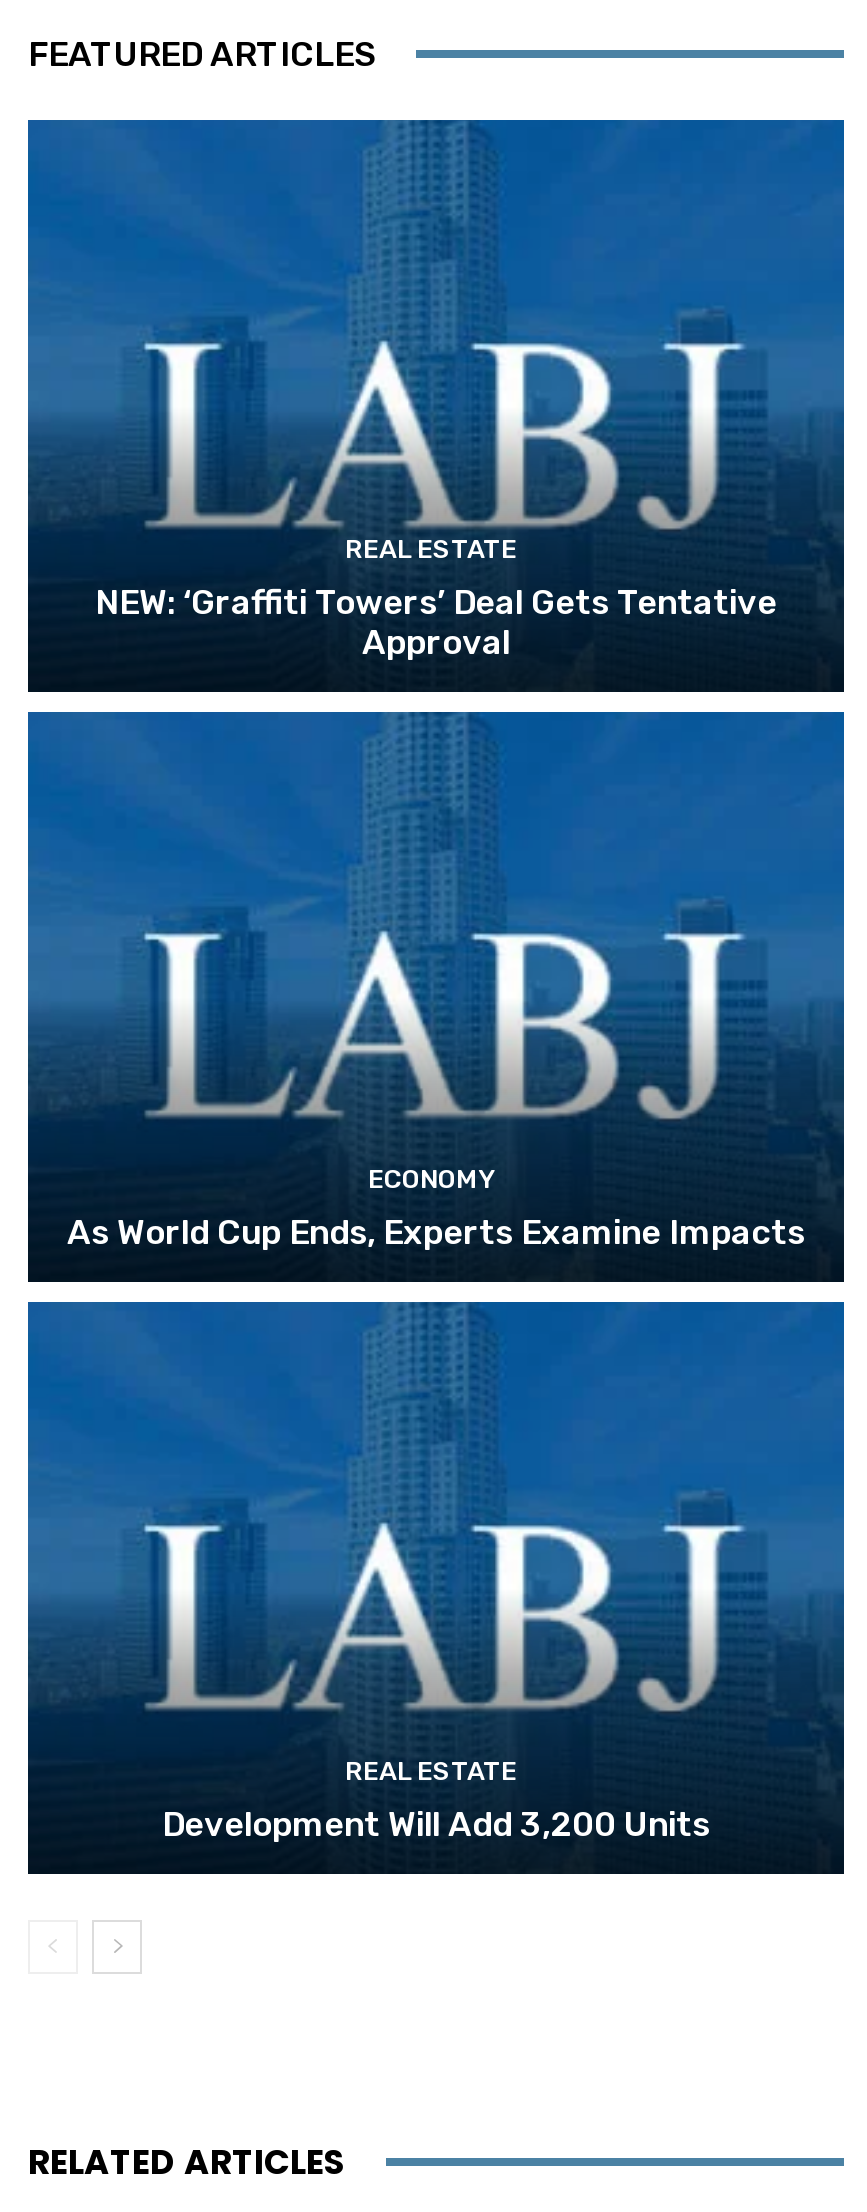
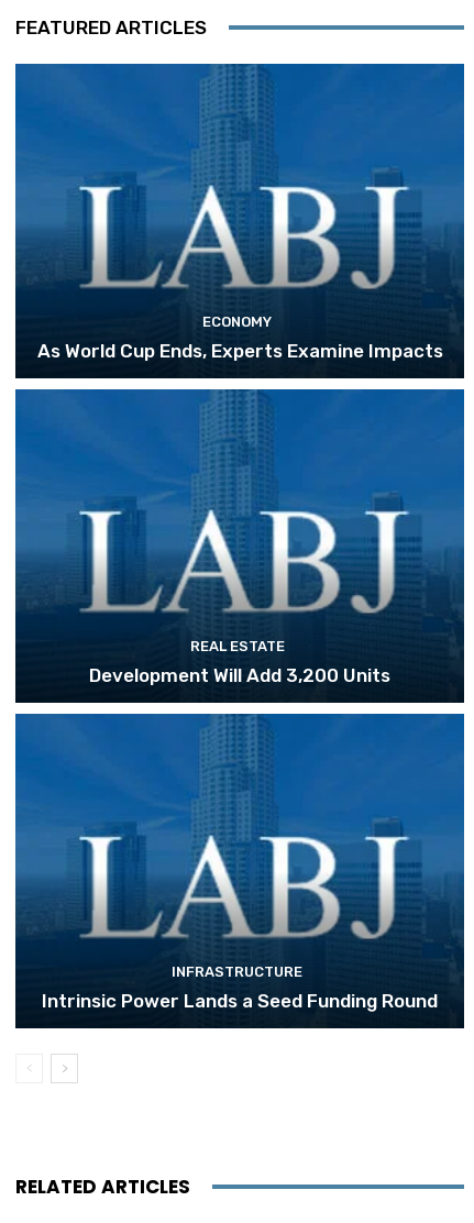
- REAL ESTATE
- NEW: ‘Graffiti Towers’ Deal Gets Tentative
- Approval

moved up: [image] | ECONOMY | As World Cup Ends, Experts Examine Impacts | REAL ESTATE | Development Will Add 3,200 Units

+ INFRASTRUCTURE
+ Intrinsic Power Lands a Seed Funding Round
